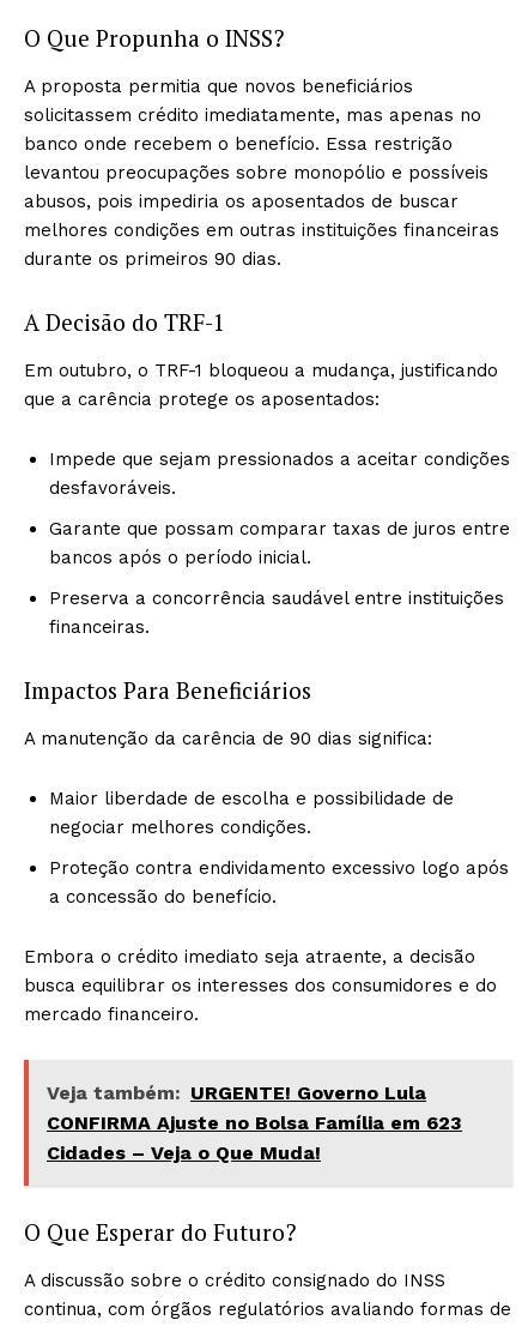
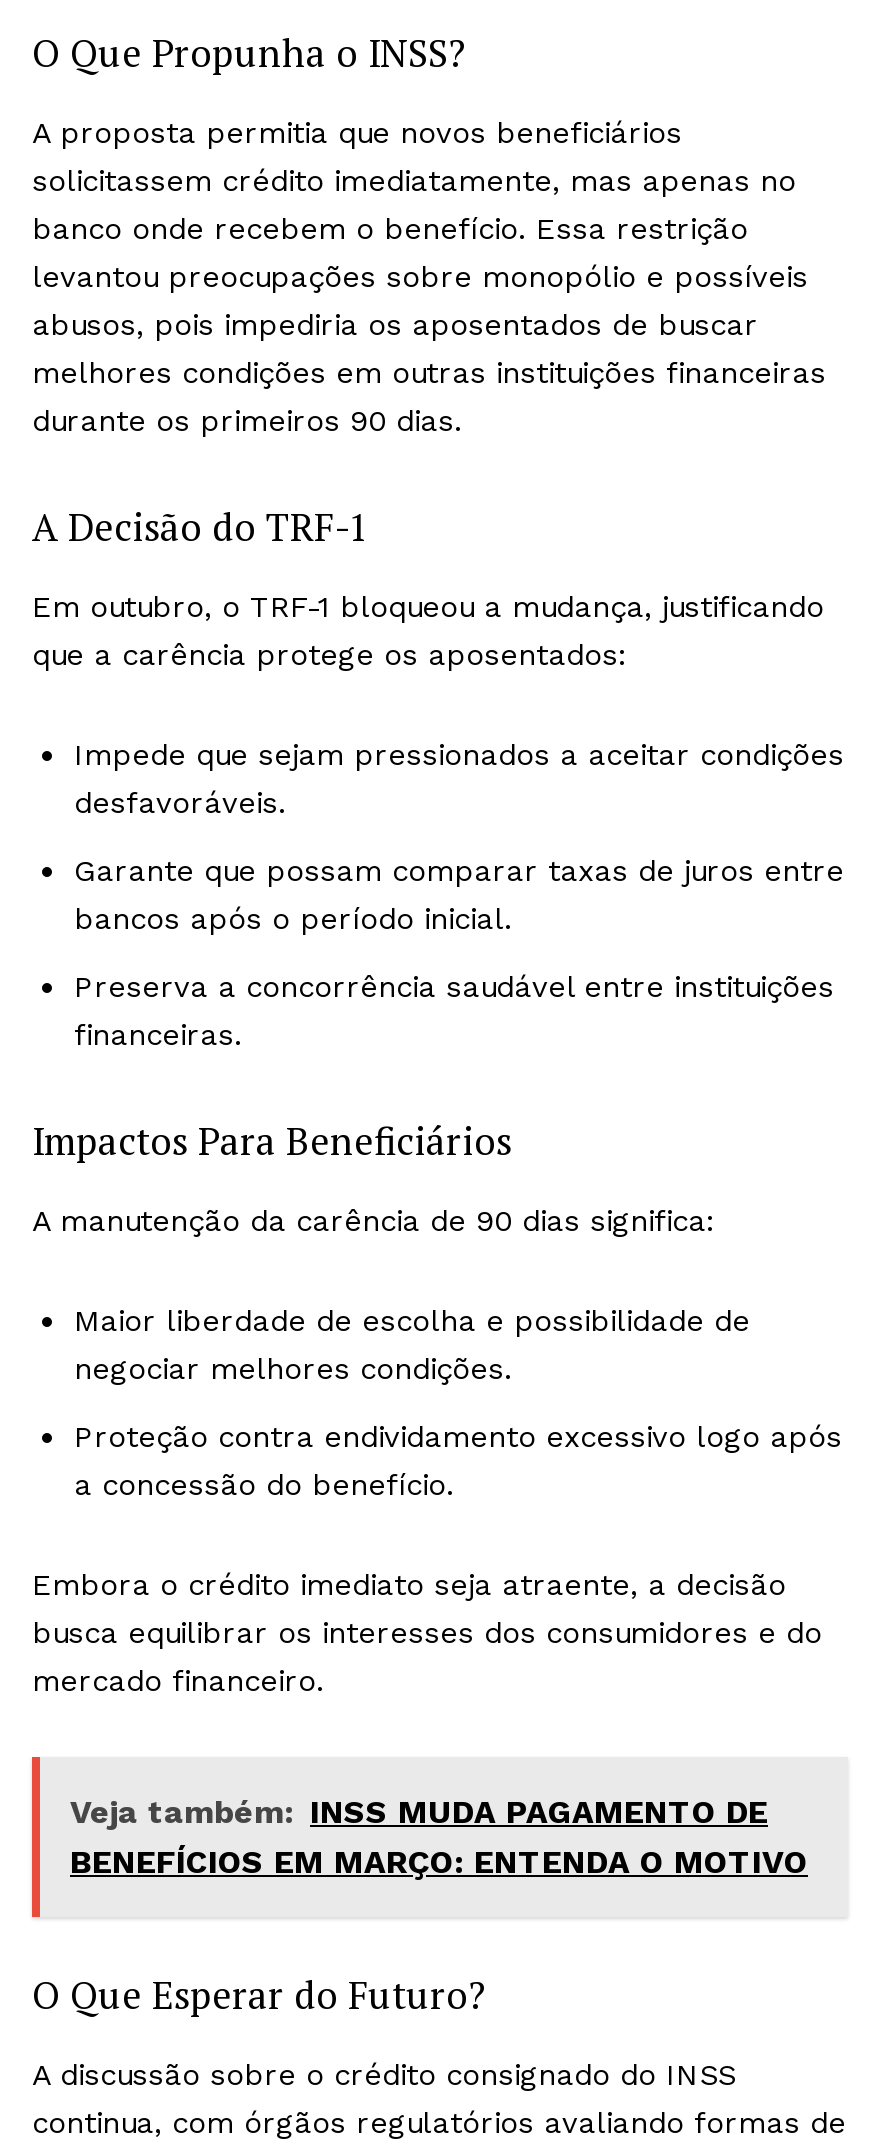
- Veja também: URGENTE! Governo Lula
- CONFIRMA Ajuste no Bolsa Família em 623
- Cidades – Veja o Que Muda!
+ Veja também: INSS MUDA PAGAMENTO DE
+ BENEFÍCIOS EM MARÇO: ENTENDA O MOTIVO
